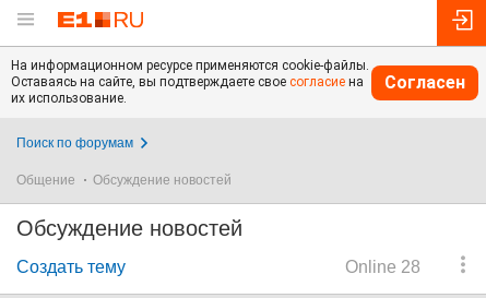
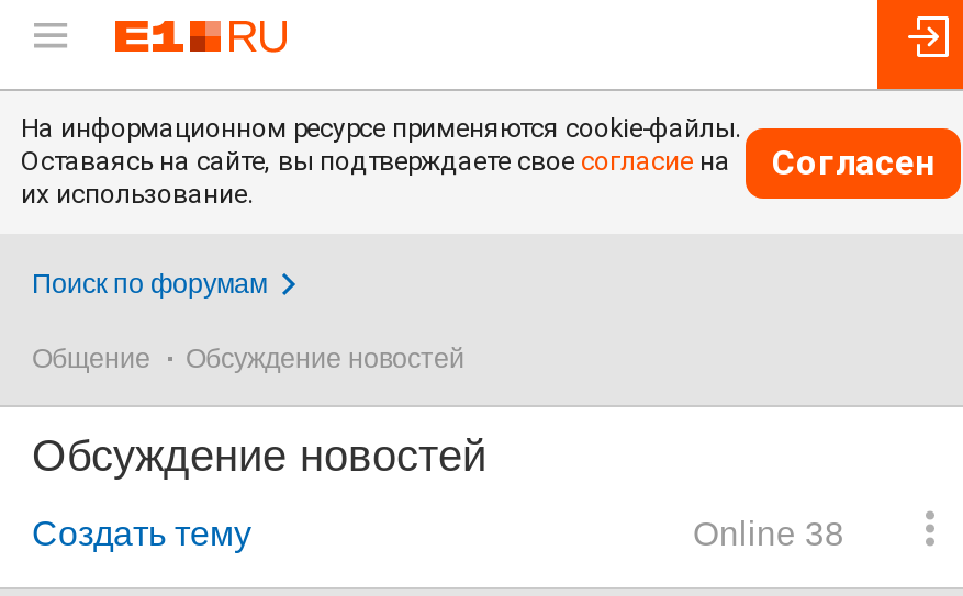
- Online 28
+ Online 38
